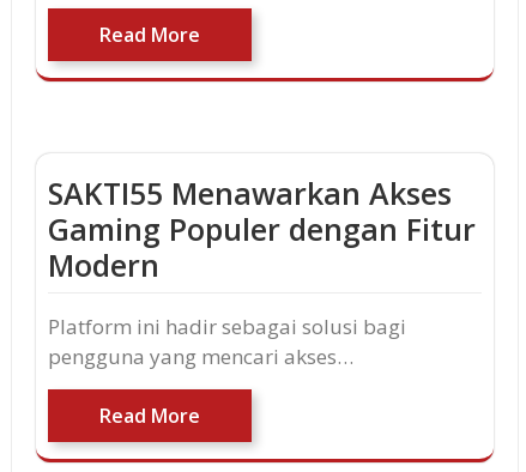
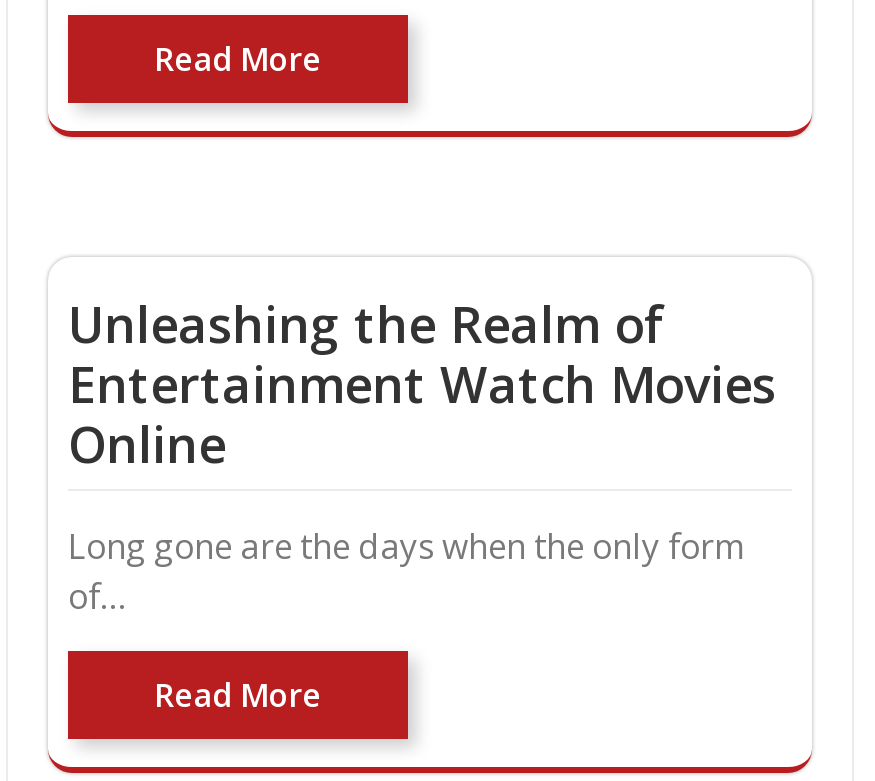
- SAKTI55 Menawarkan Akses
- Gaming Populer dengan Fitur
- Modern
+ Unleashing the Realm of
+ Entertainment Watch Movies
+ Online

- Platform ini hadir sebagai solusi bagi
- pengguna yang mencari akses…
+ Long gone are the days when the only form
+ of…
